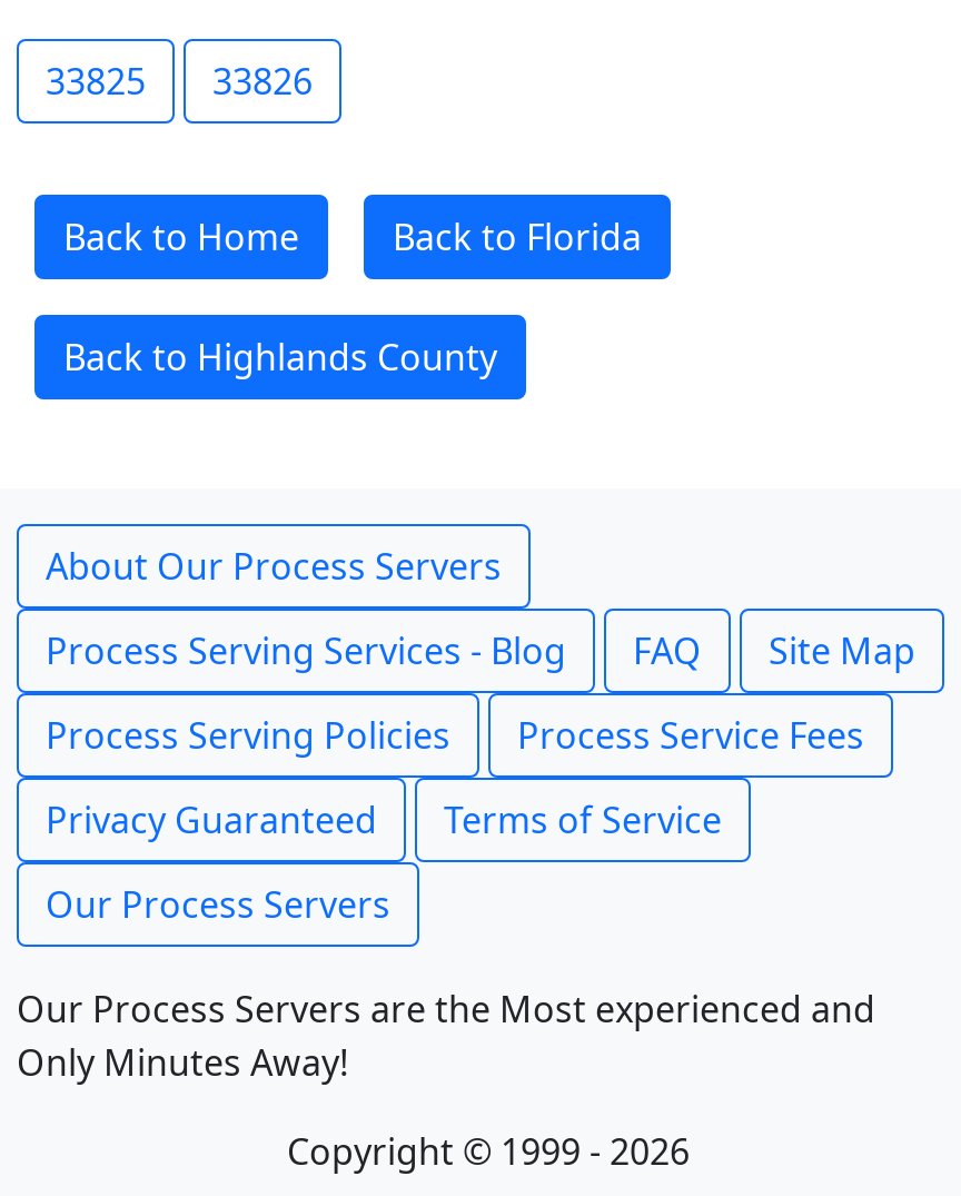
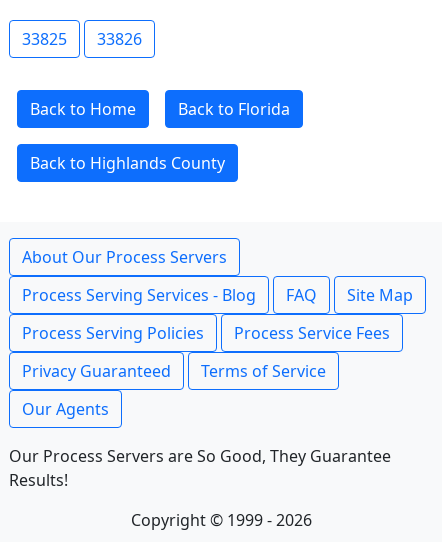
- Our Process Servers
+ Our Agents

- Our Process Servers are the Most experienced and
- Only Minutes Away!
+ Our Process Servers are So Good, They Guarantee
+ Results!
